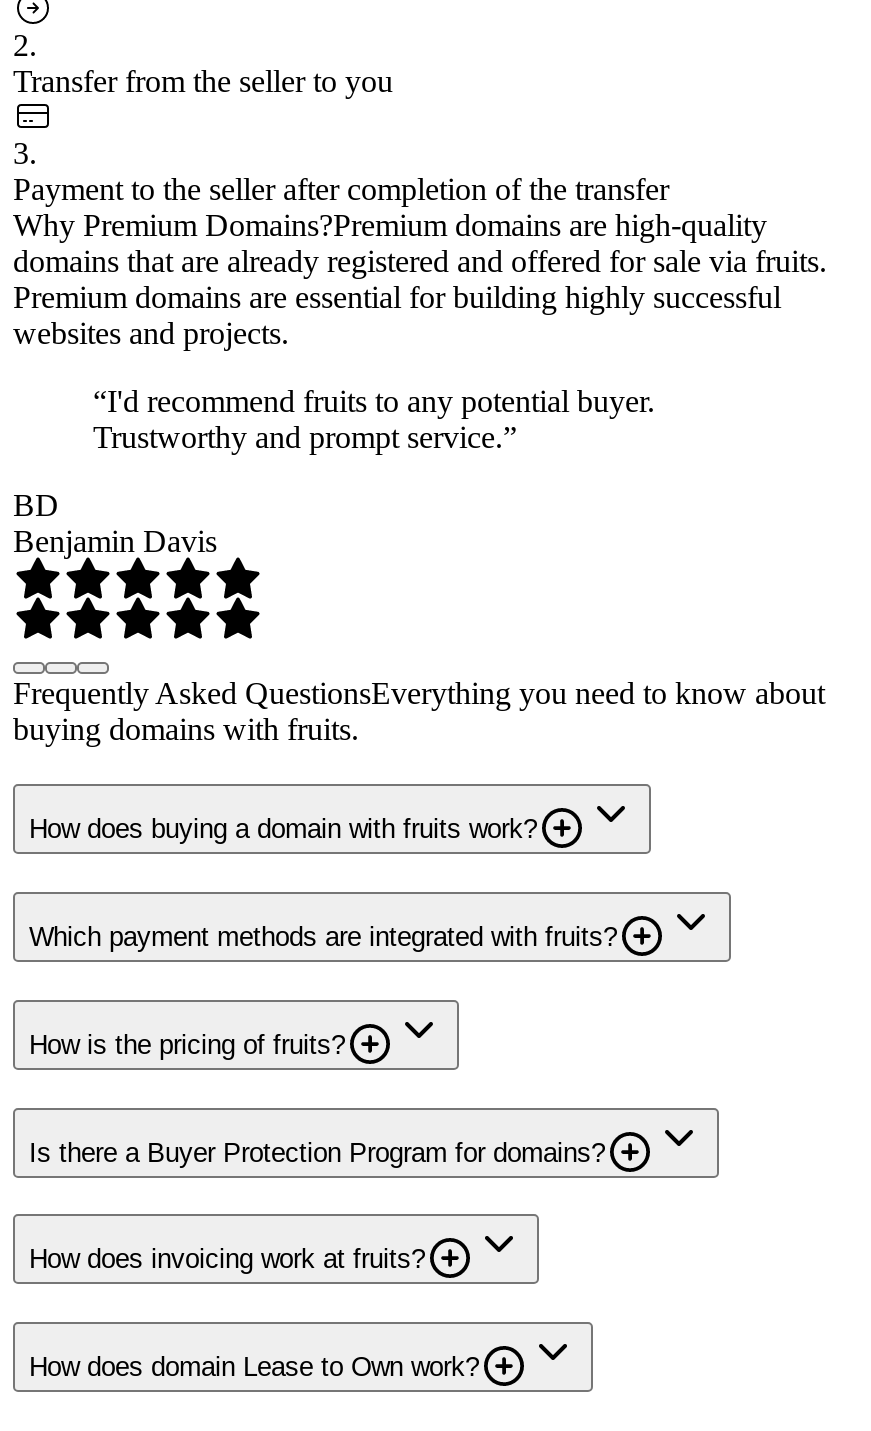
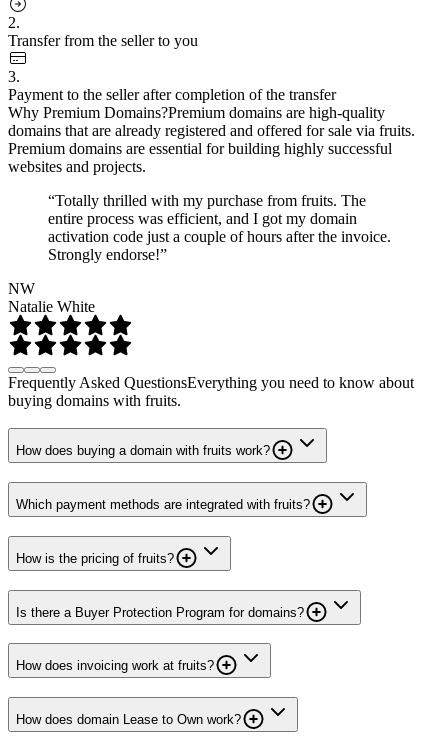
- “I'd recommend fruits to any potential buyer.
- Trustworthy and prompt service.”
+ “Totally thrilled with my purchase from fruits. The
+ entire process was efficient, and I got my domain
+ activation code just a couple of hours after the invoice.
+ Strongly endorse!”

- BD
- Benjamin Davis
+ NW
+ Natalie White
